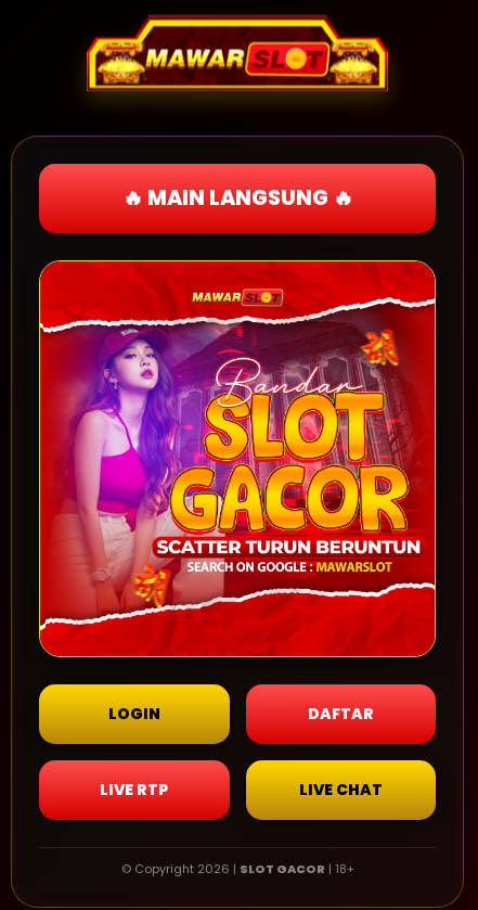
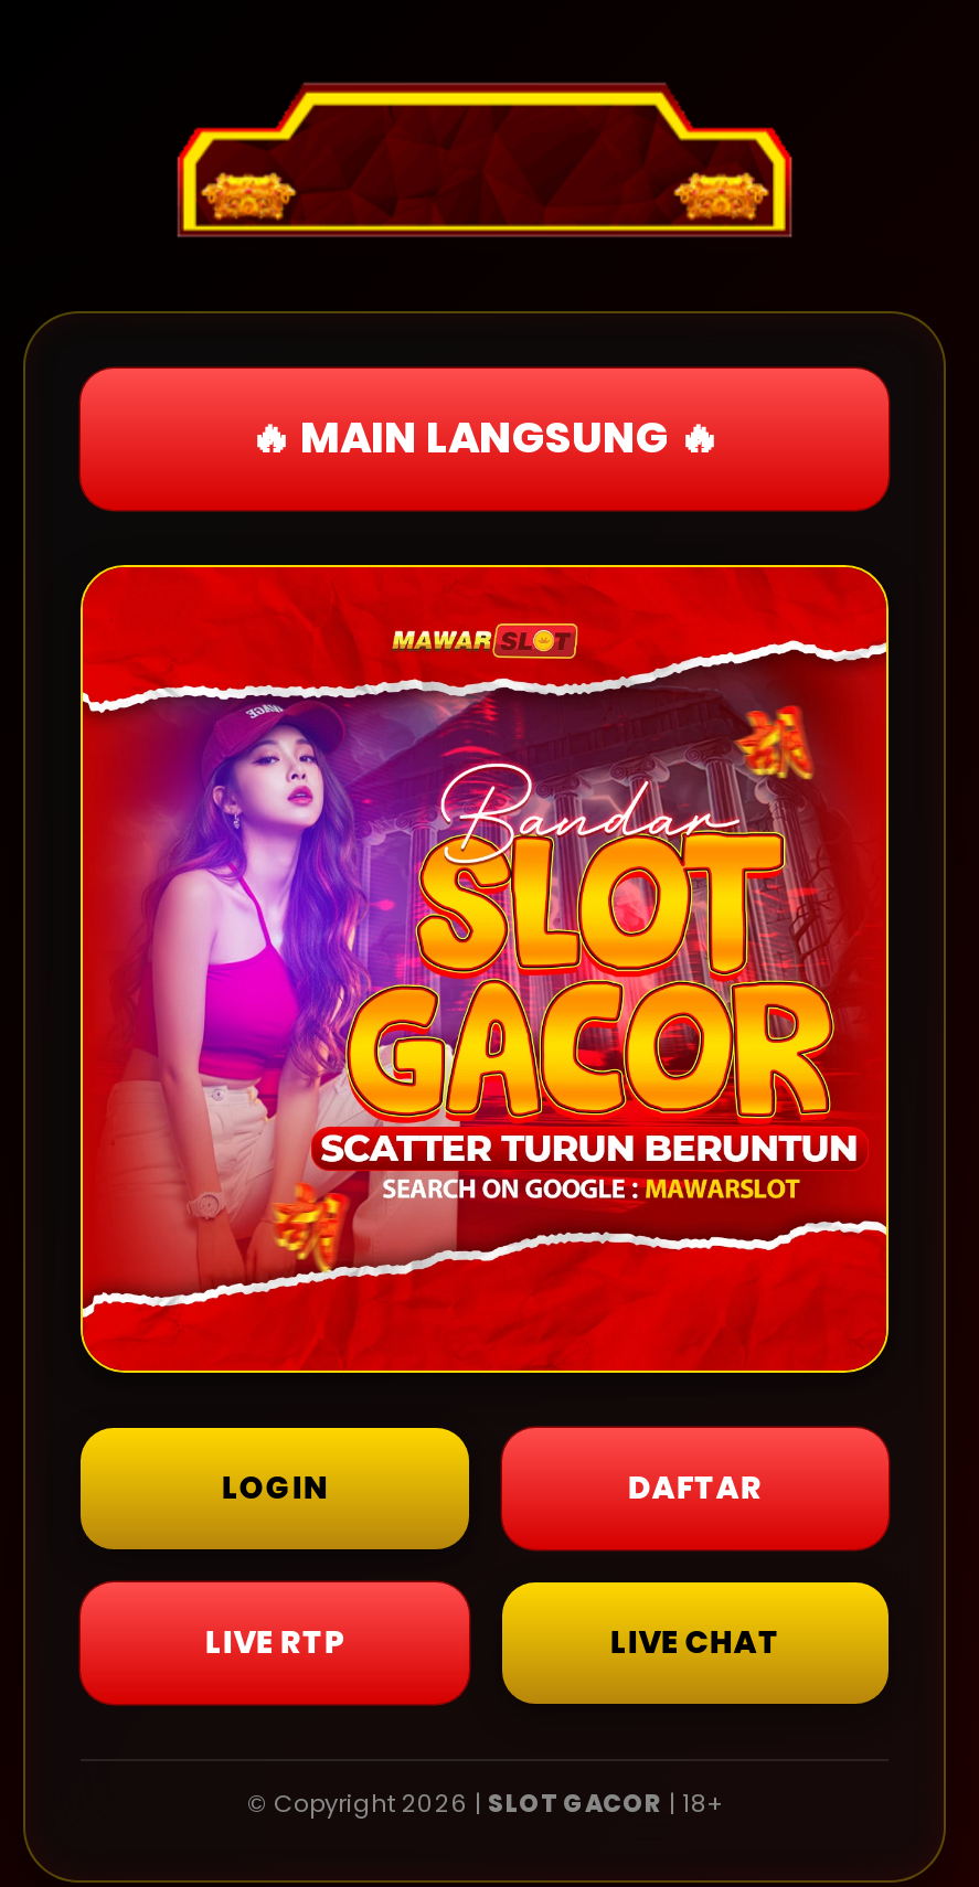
- [image]
+ [image]
